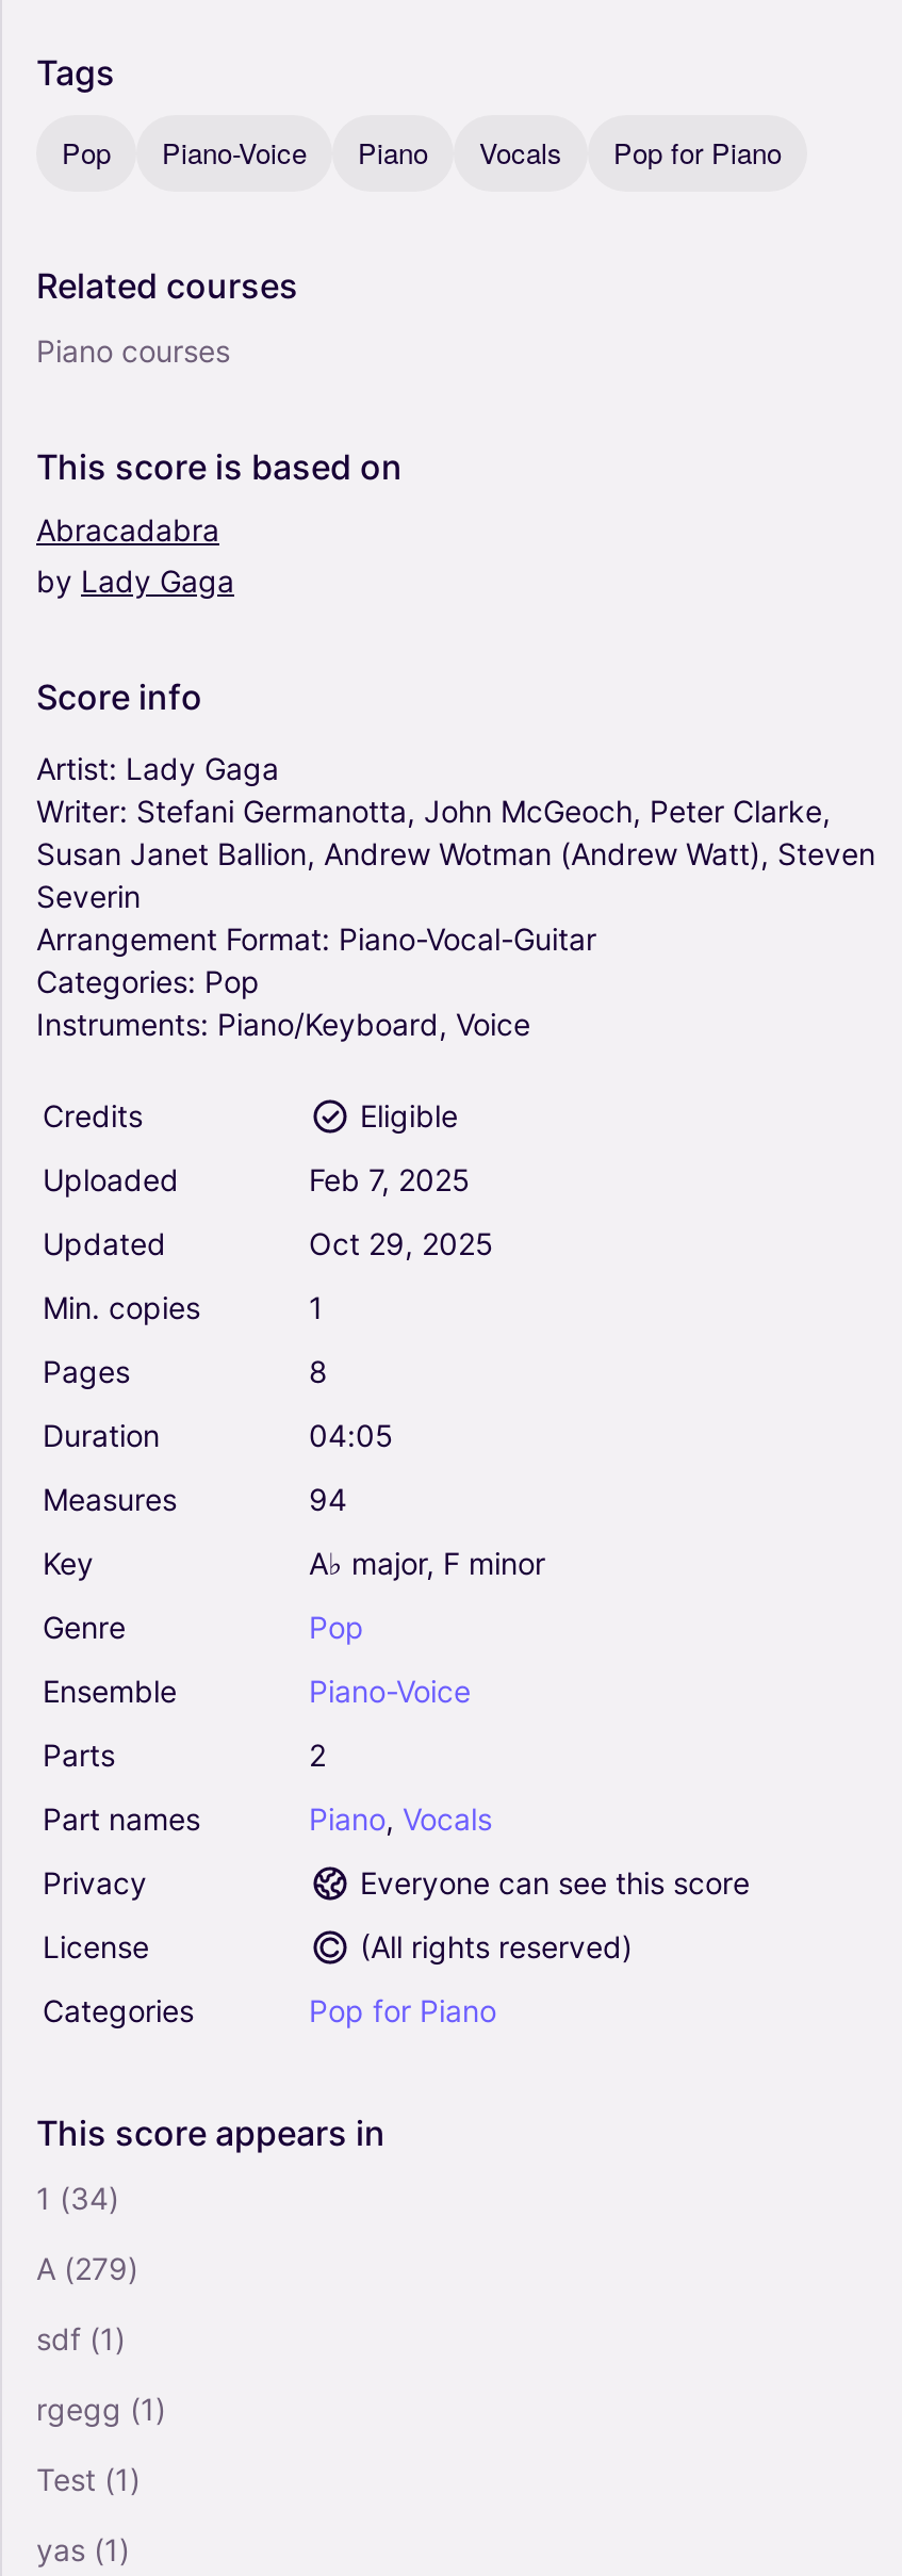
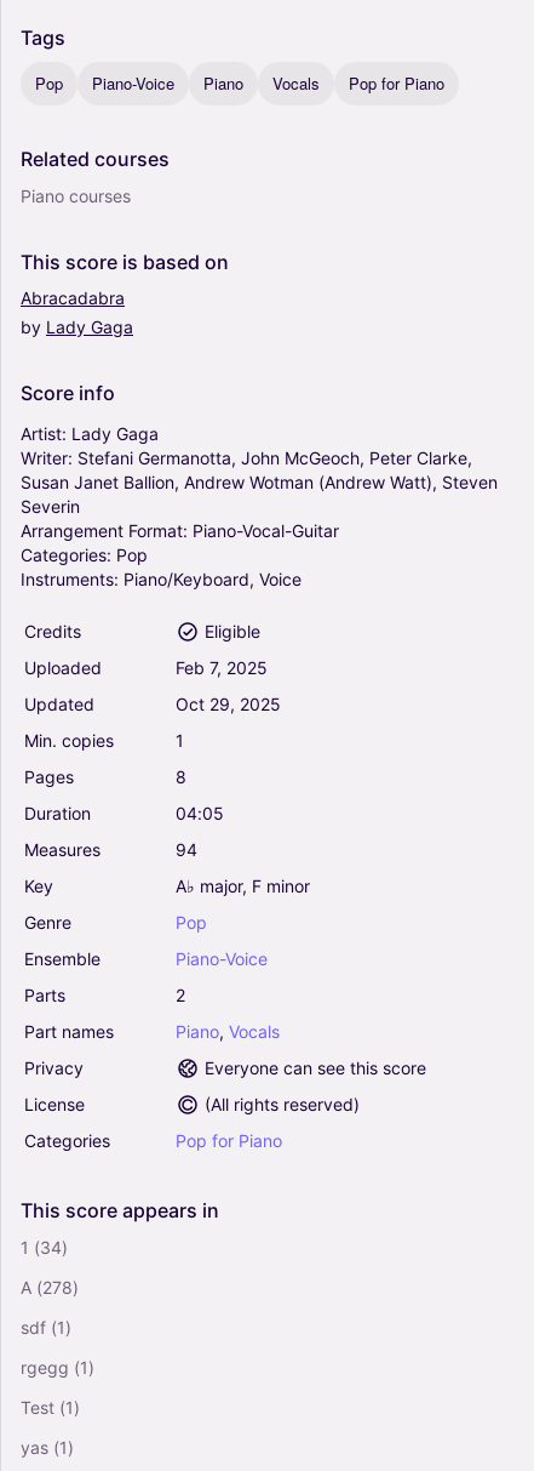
- A (279)
+ A (278)
